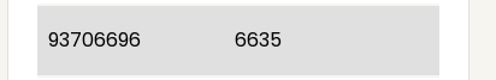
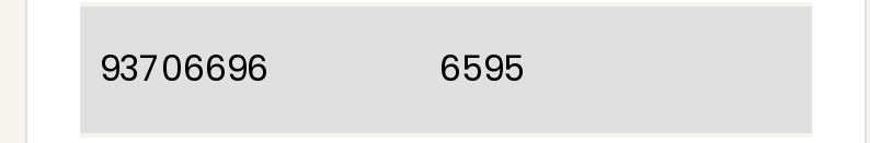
- 6635
+ 6595
